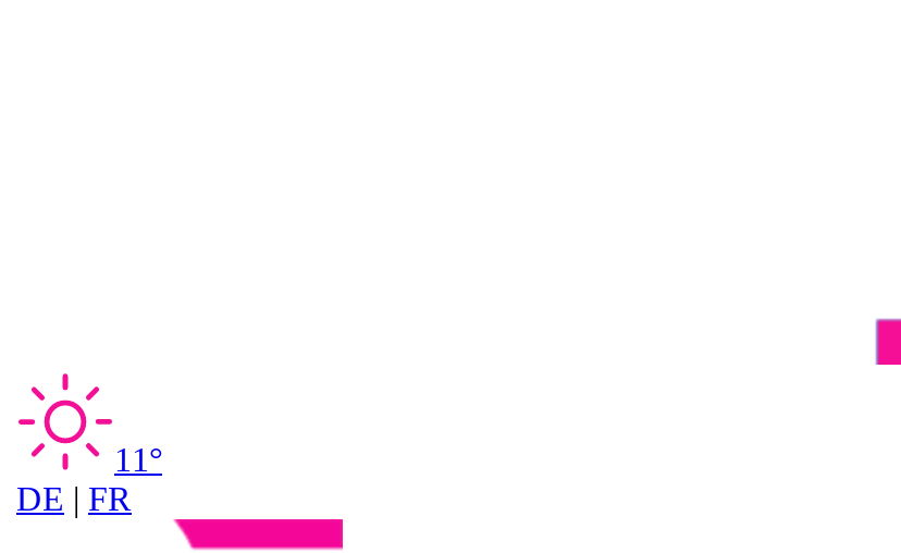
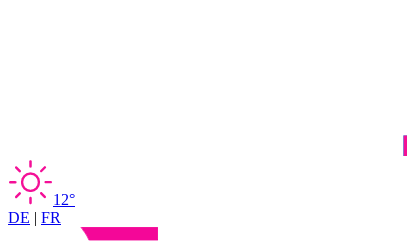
- 11°
+ 12°
